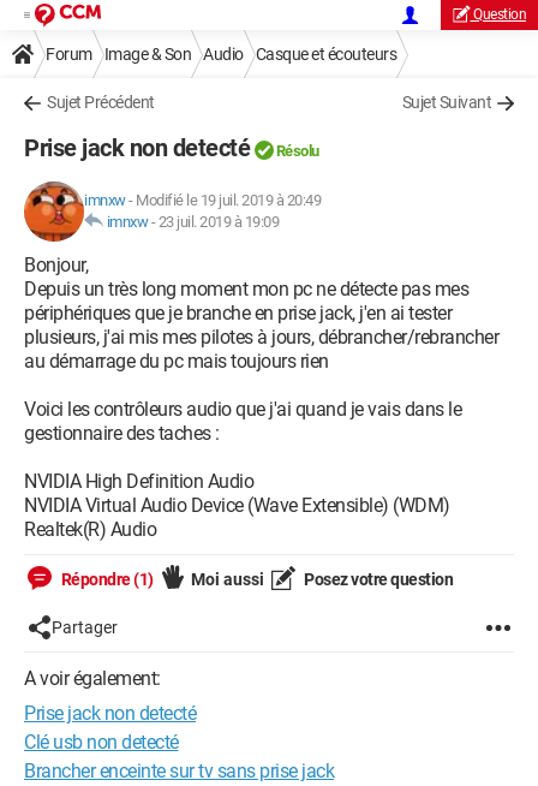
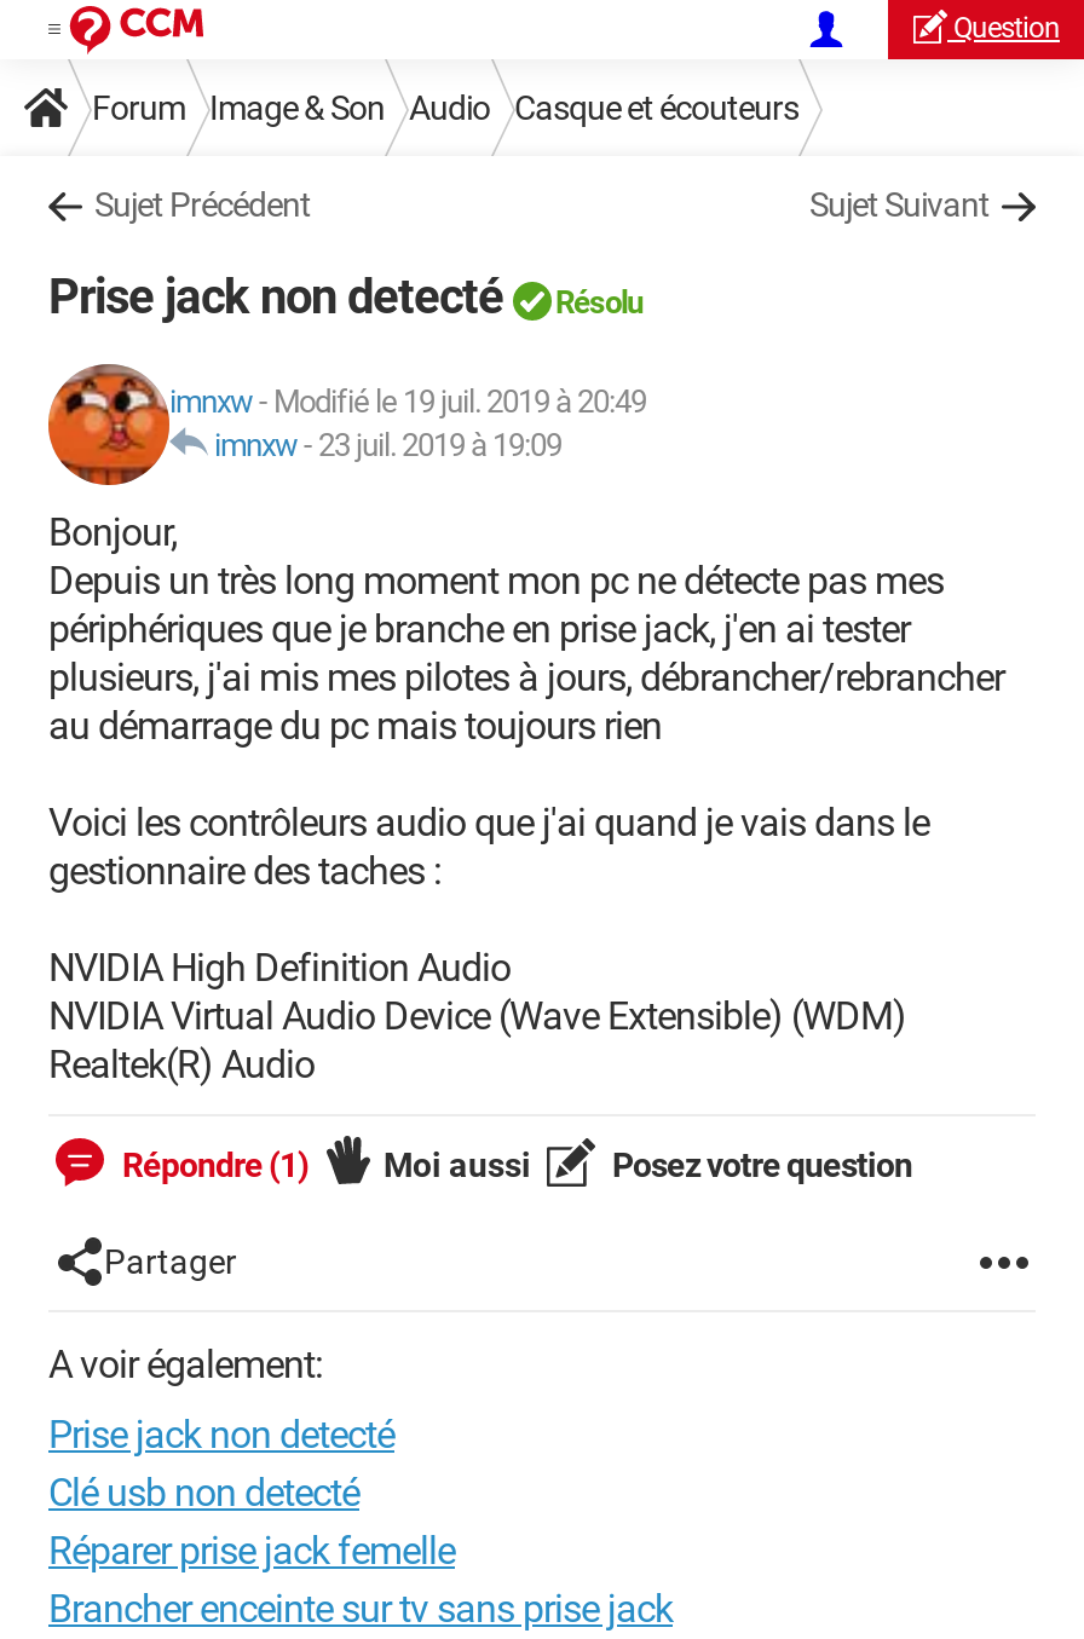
+ Réparer prise jack femelle
